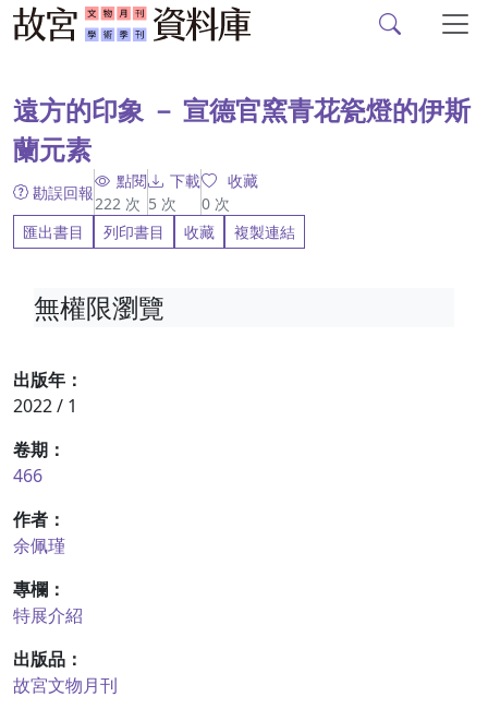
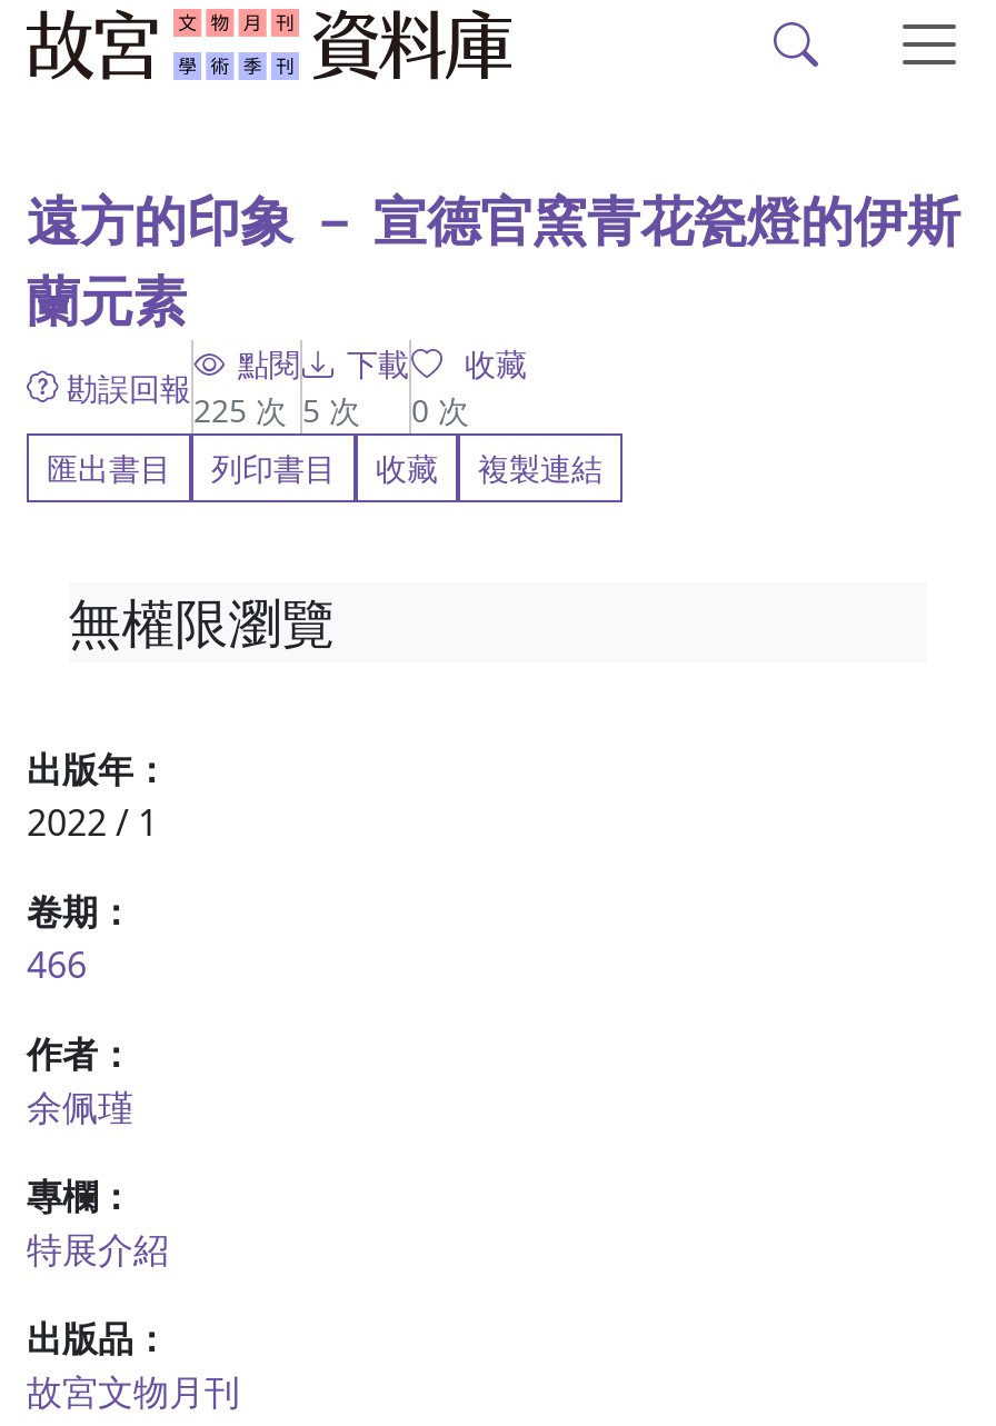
- 222次 5次 0次
+ 225次 5次 0次
